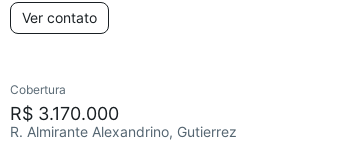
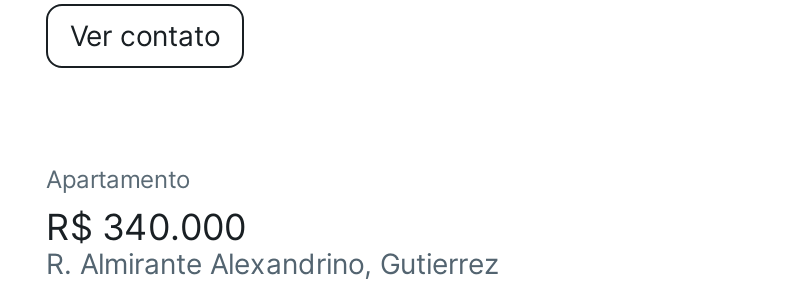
- Cobertura
- R$ 3.170.000
+ Apartamento
+ R$ 340.000
